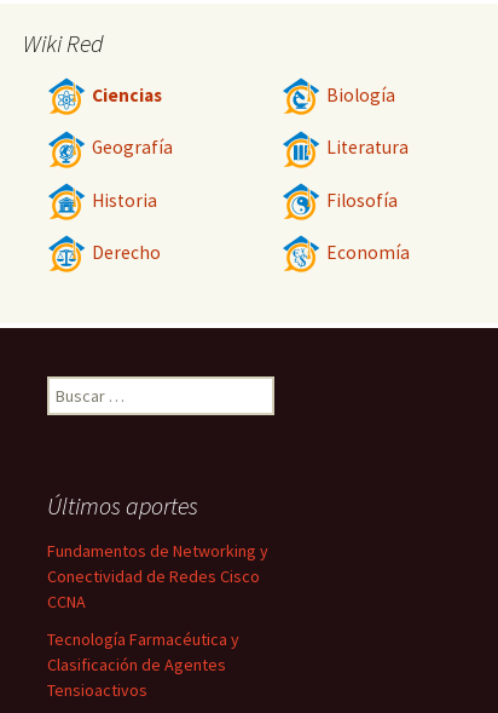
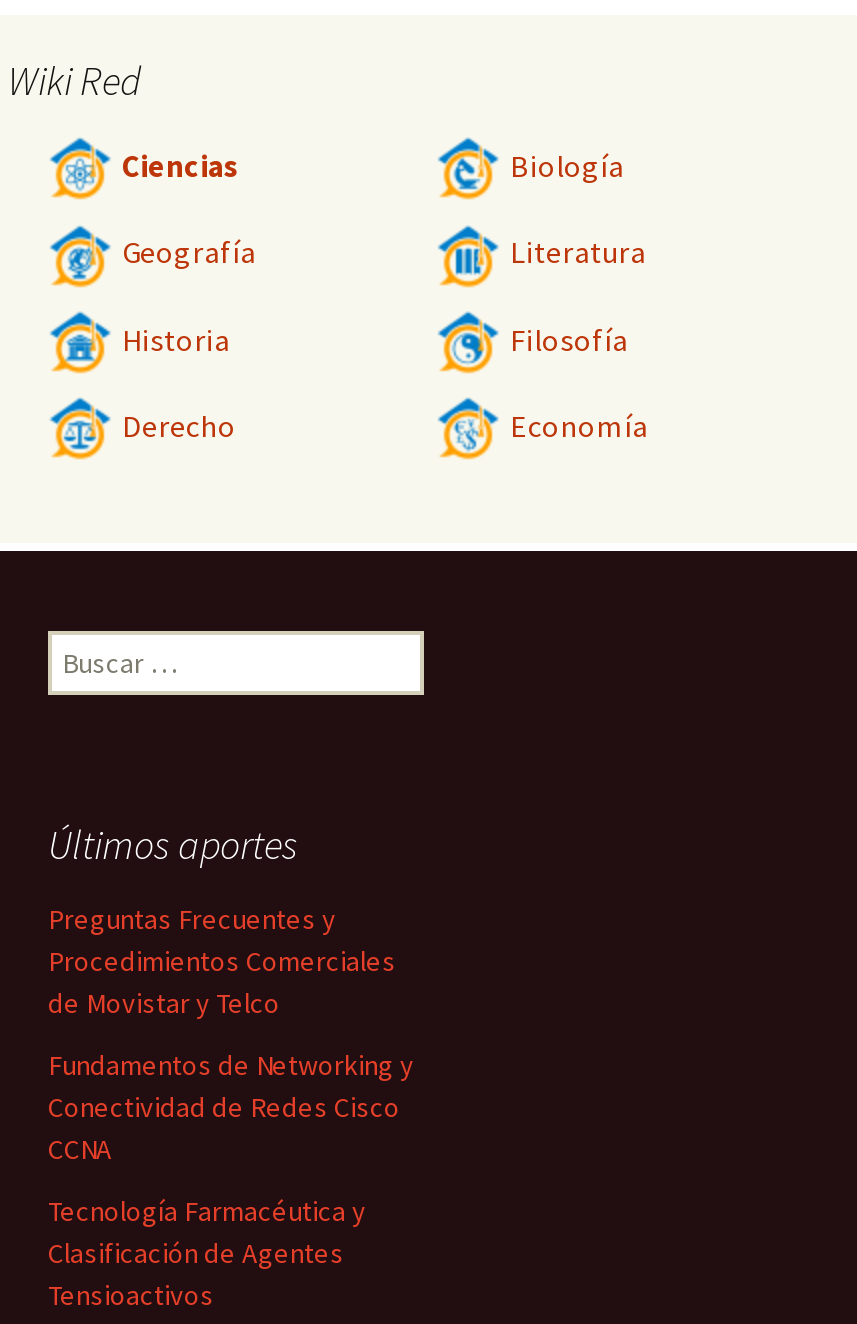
+ Preguntas Frecuentes y
+ Procedimientos Comerciales
+ de Movistar y Telco
